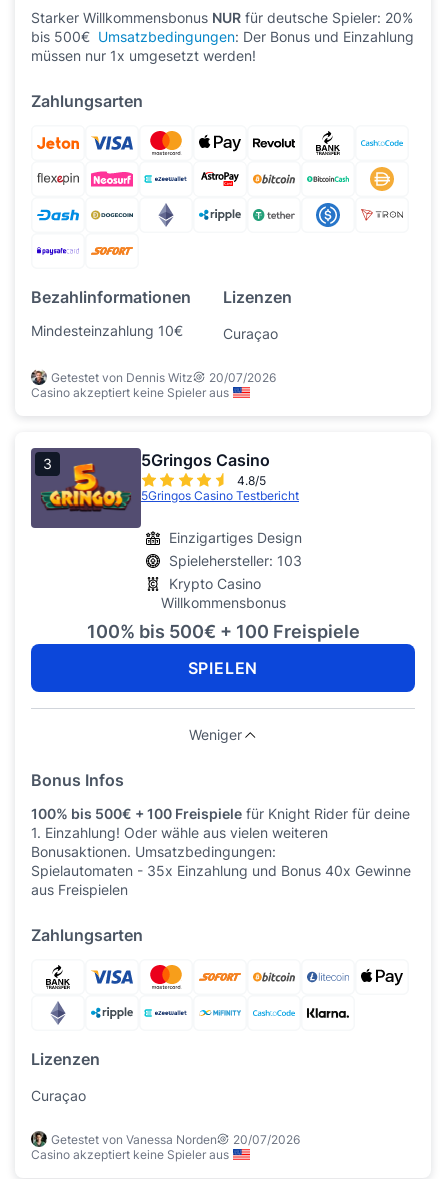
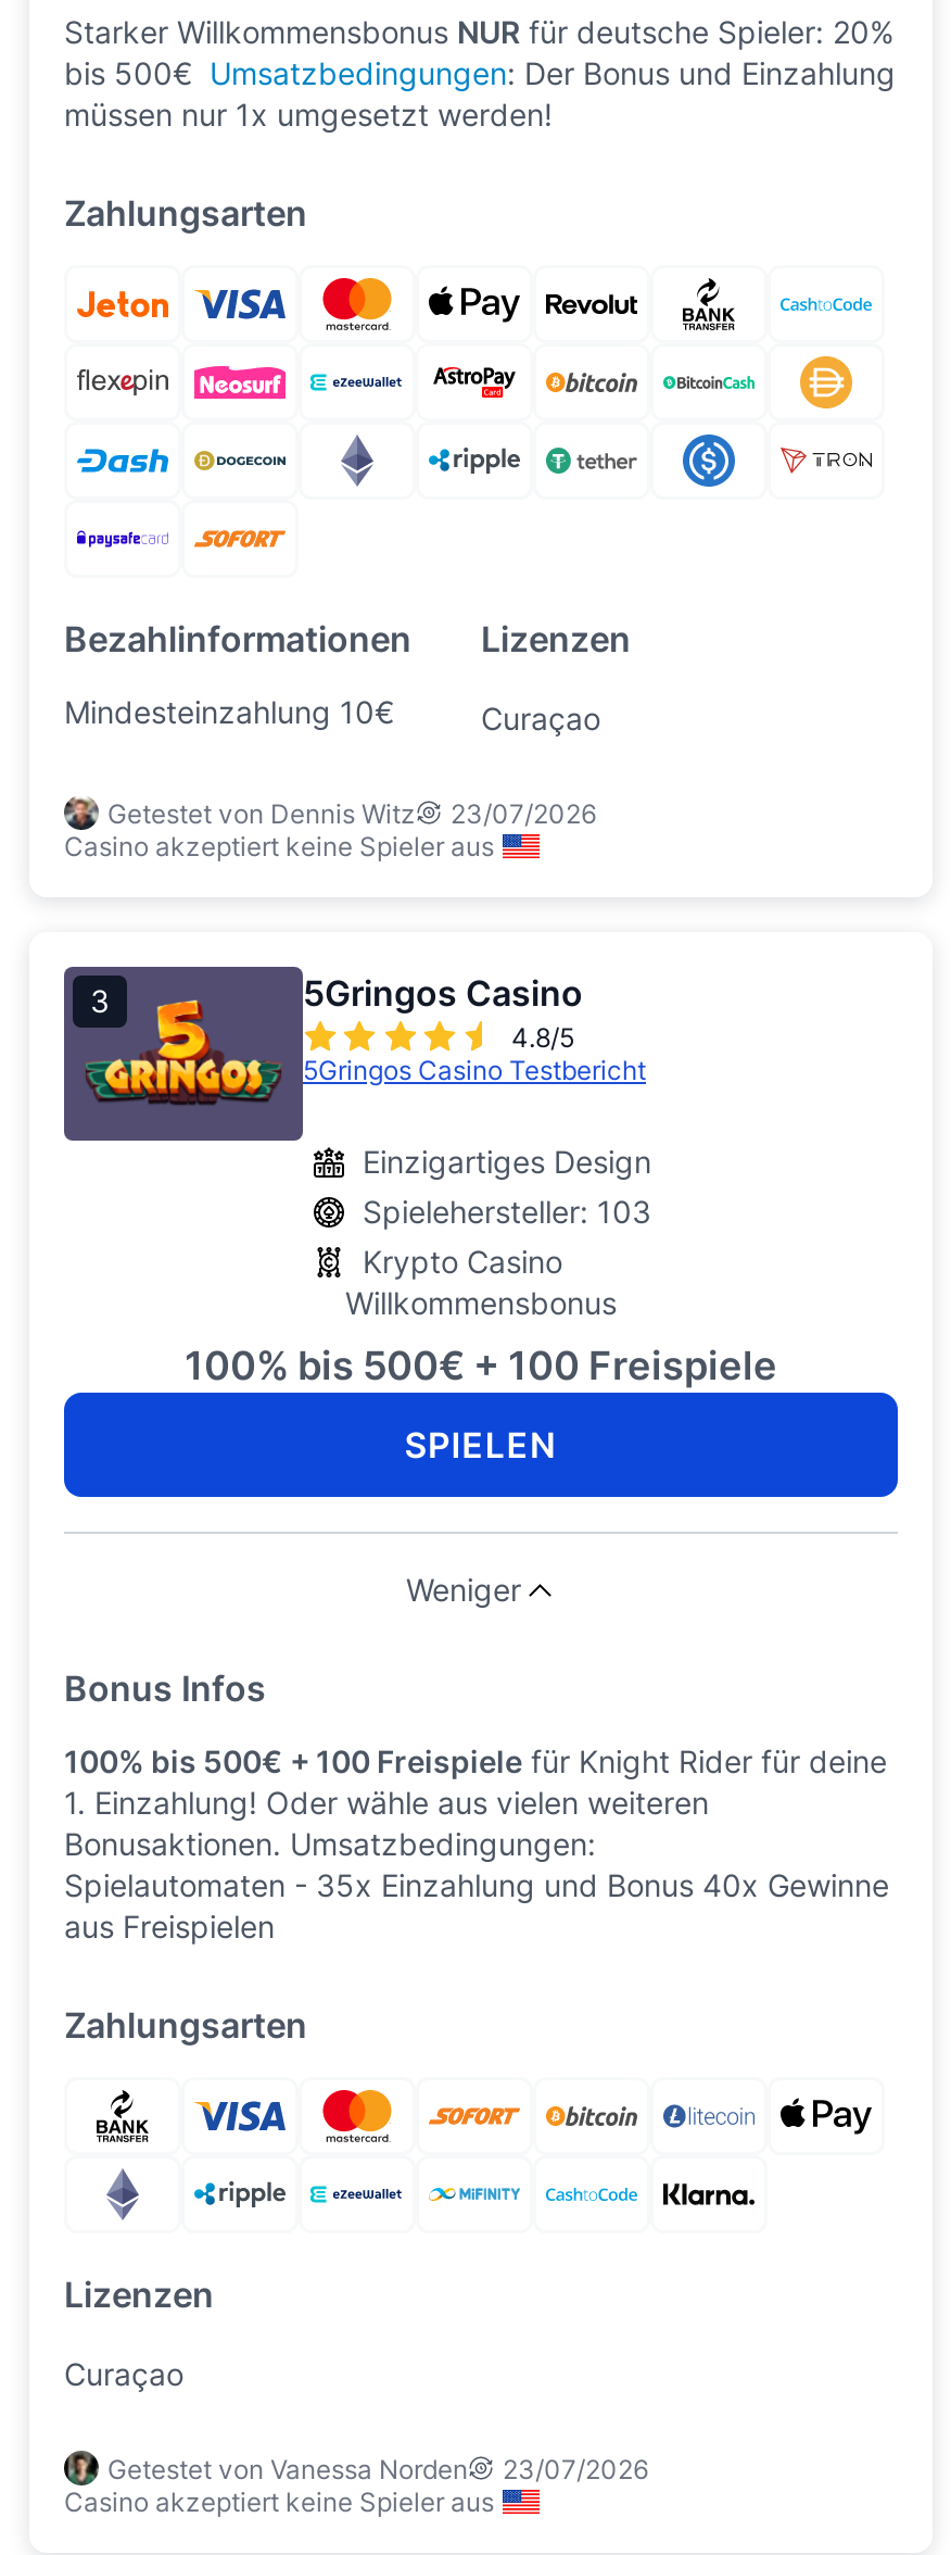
- Getestet von Dennis Witz 20/07/2026
+ Getestet von Dennis Witz 23/07/2026

- Getestet von Vanessa Norden 20/07/2026
+ Getestet von Vanessa Norden 23/07/2026
